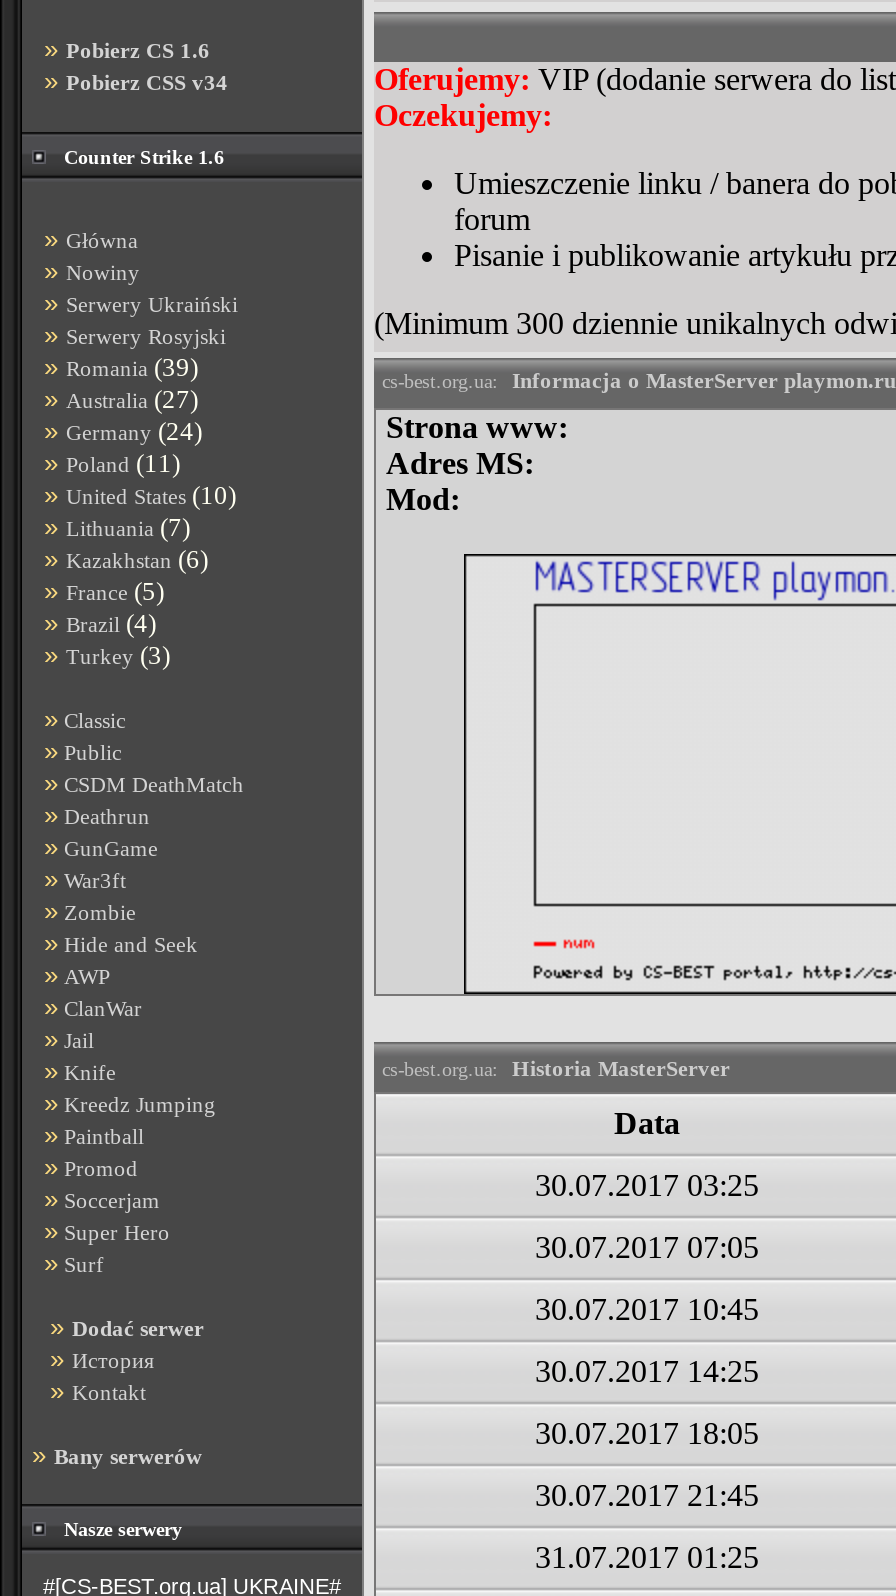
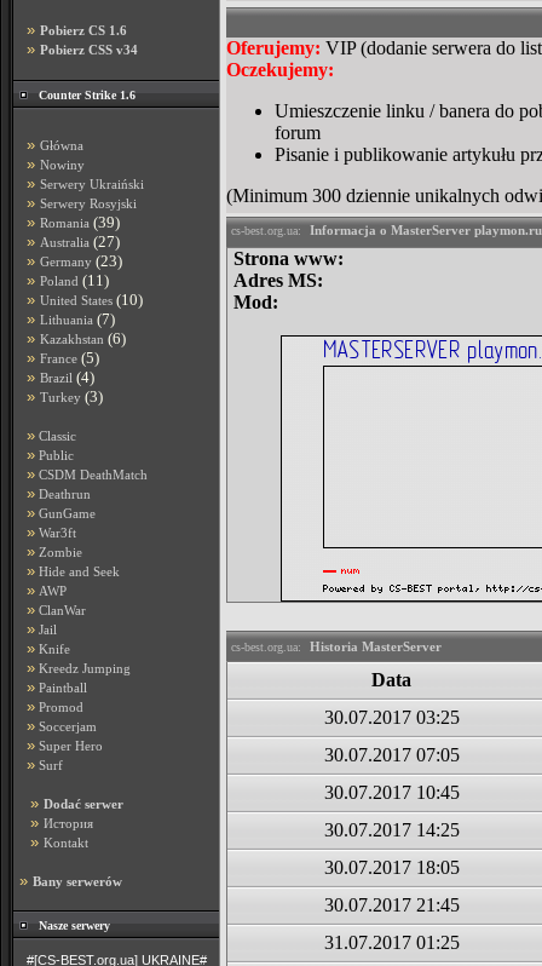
- » Germany (24)
+ » Germany (23)
